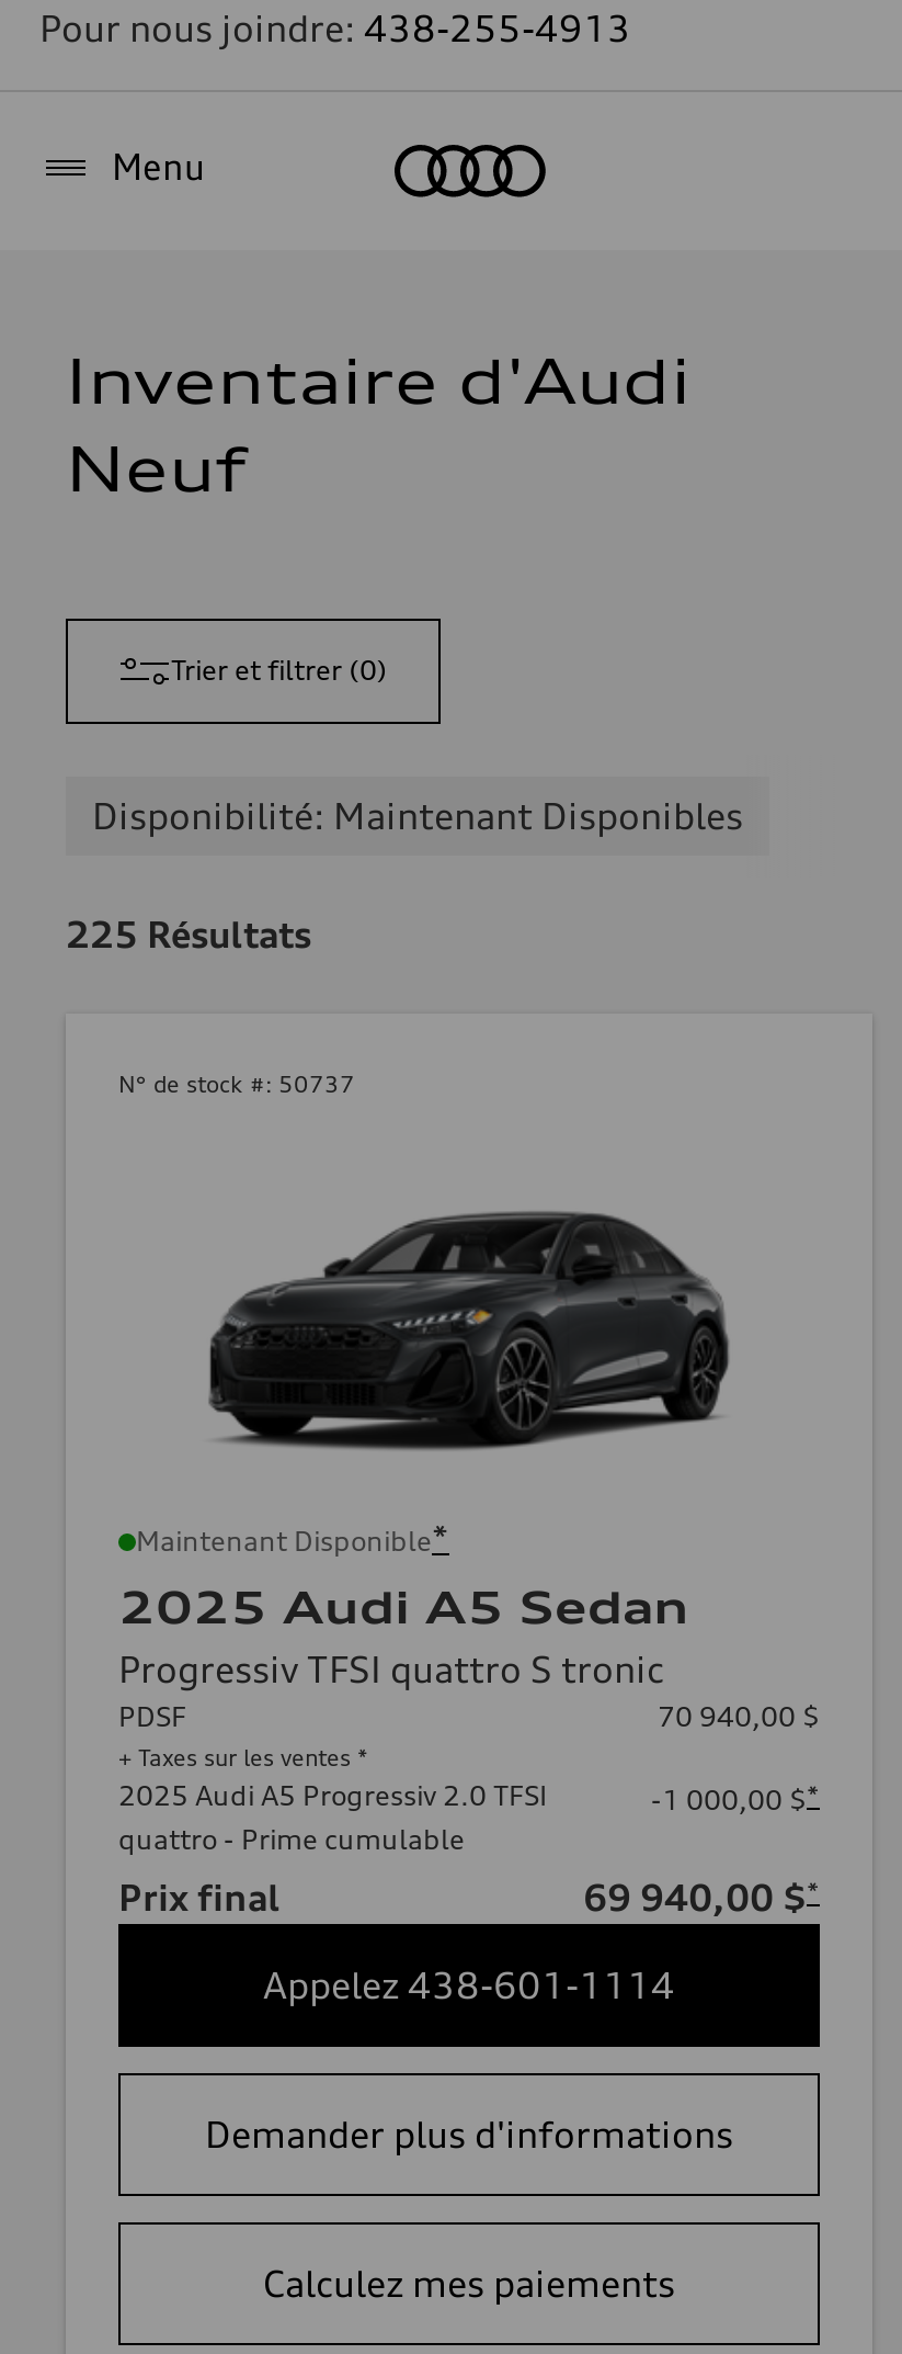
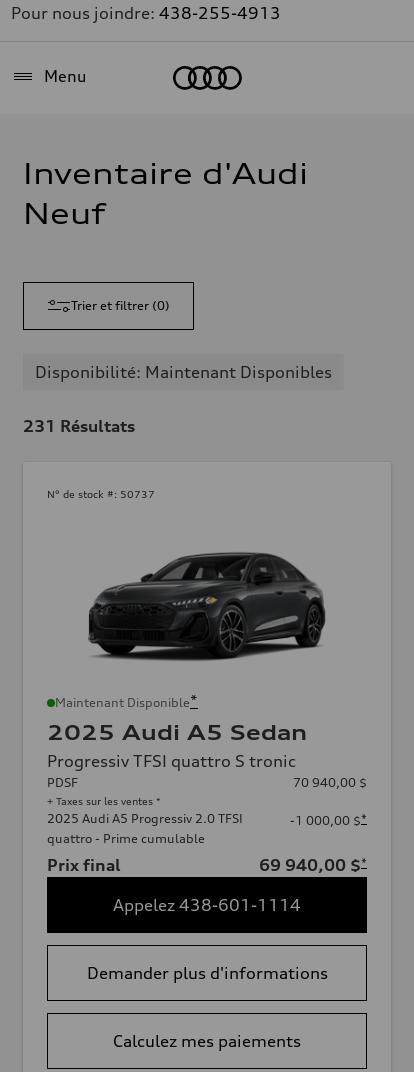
- 225 Résultats
+ 231 Résultats
